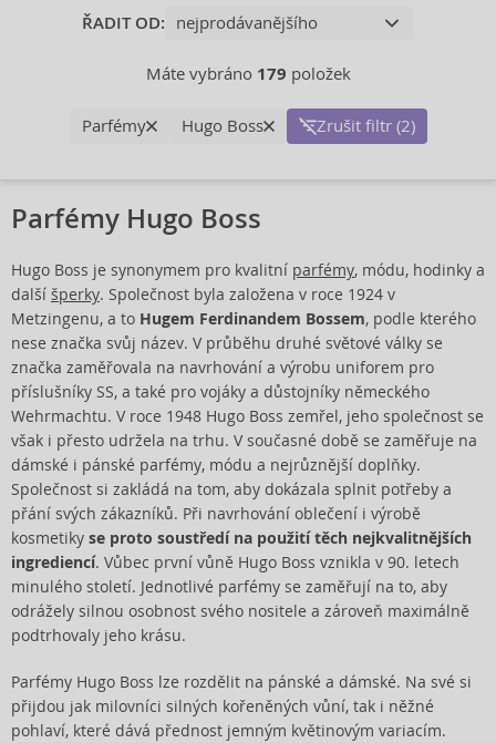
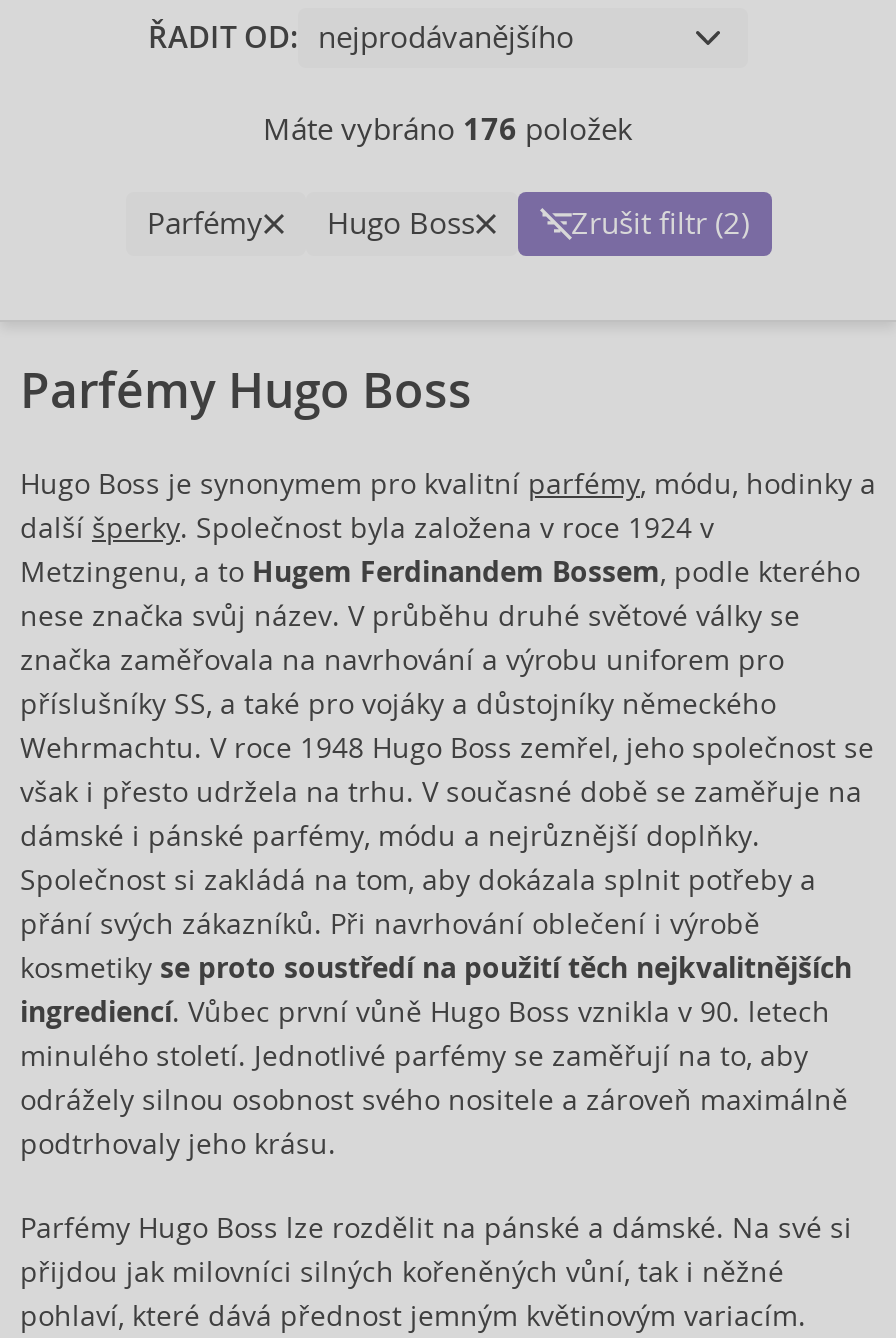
- Máte vybráno 179 položek
+ Máte vybráno 176 položek
